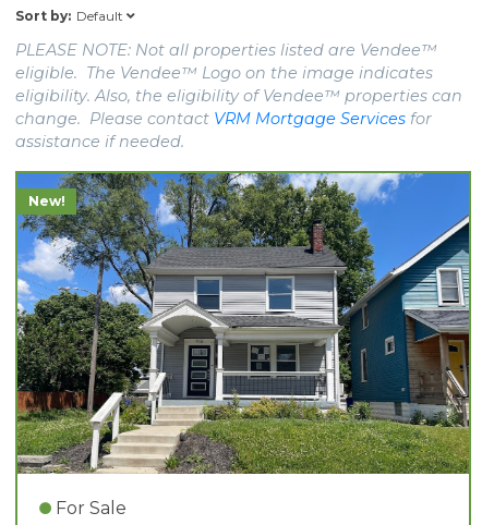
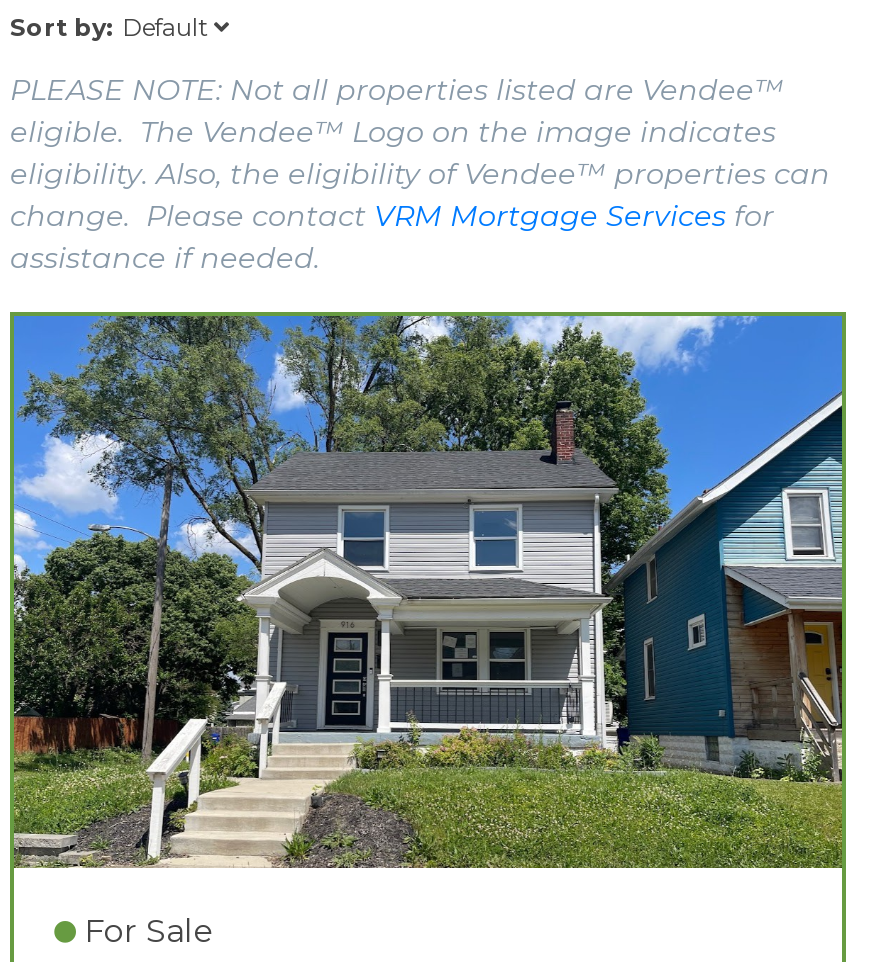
- New!
